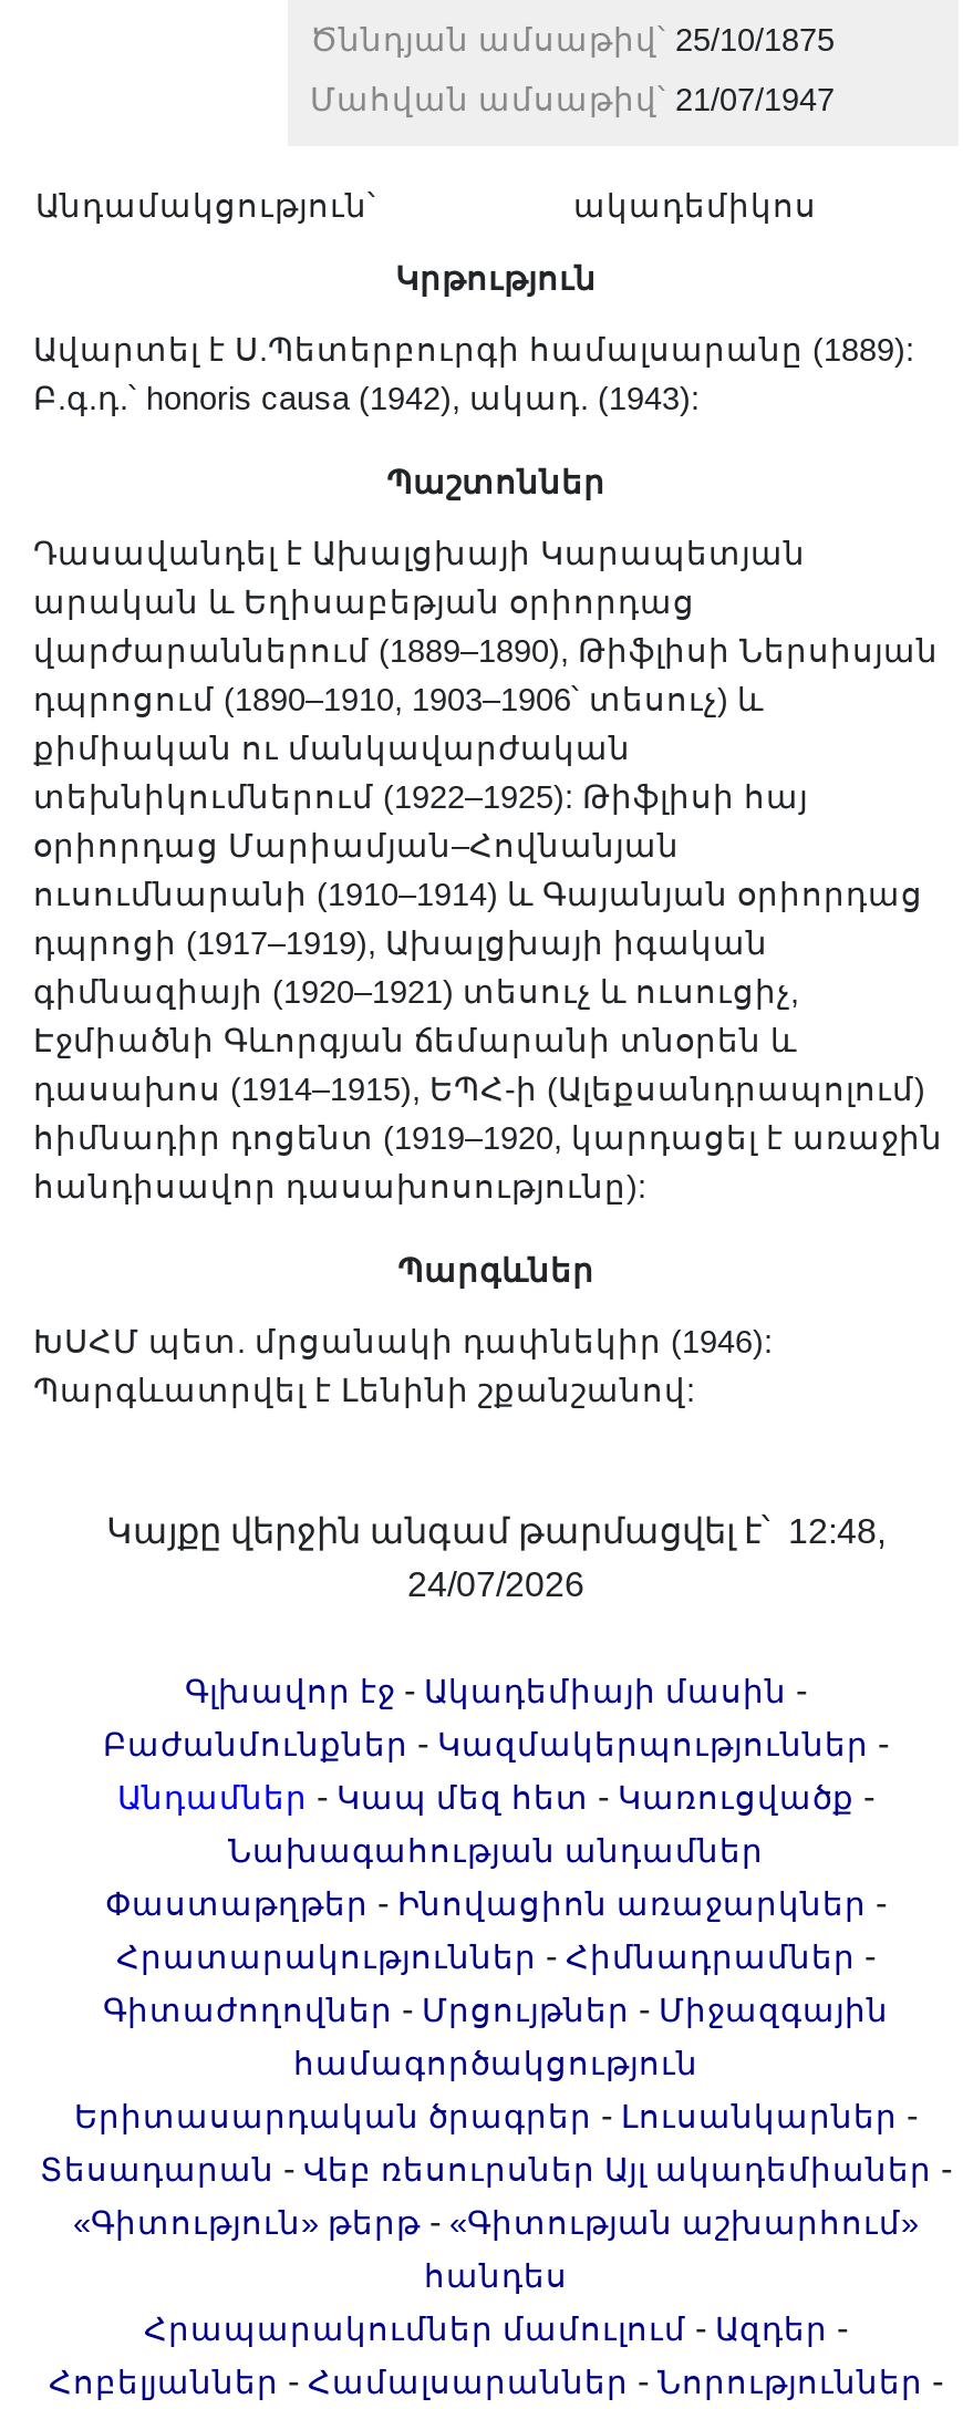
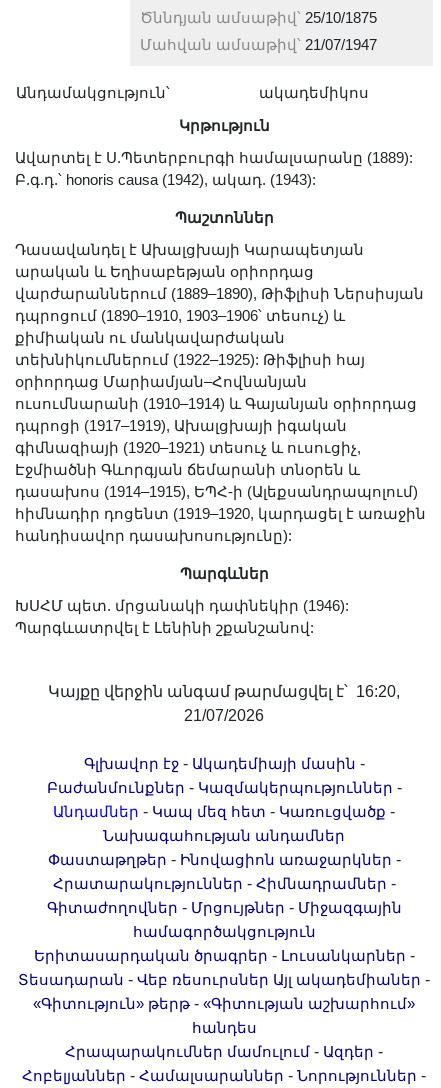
- Կայքը վերջին անգամ թարմացվել է՝ 12:48,
+ Կայքը վերջին անգամ թարմացվել է՝ 16:20,

- 24/07/2026
+ 21/07/2026
